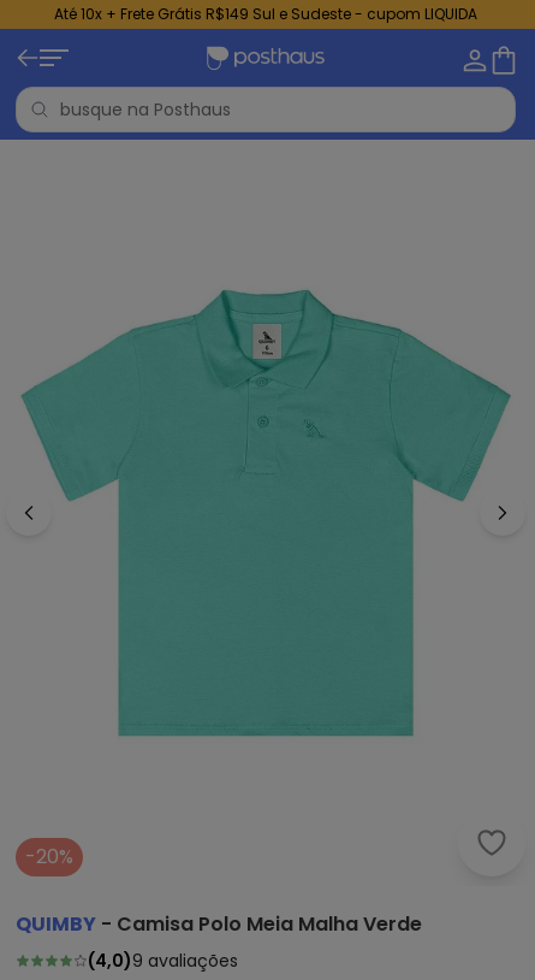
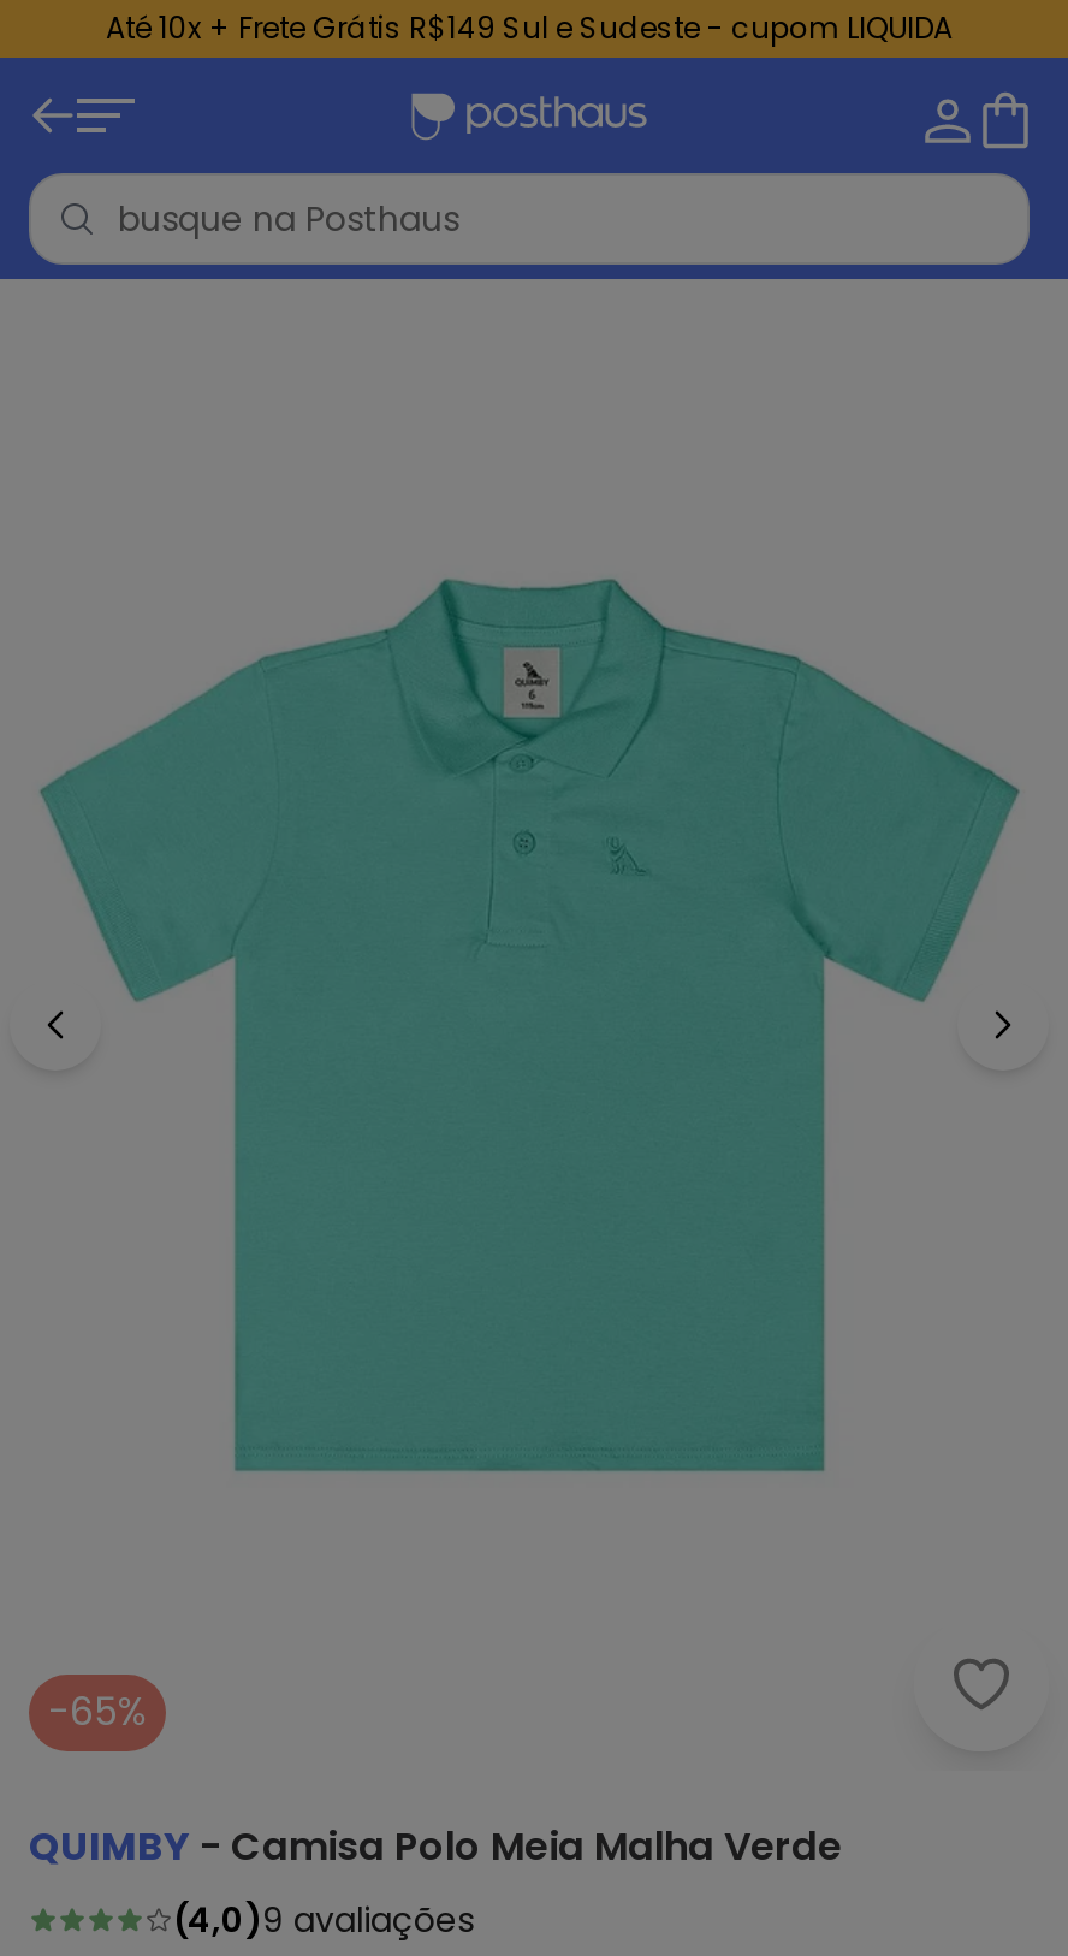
- -20%
+ -65%
